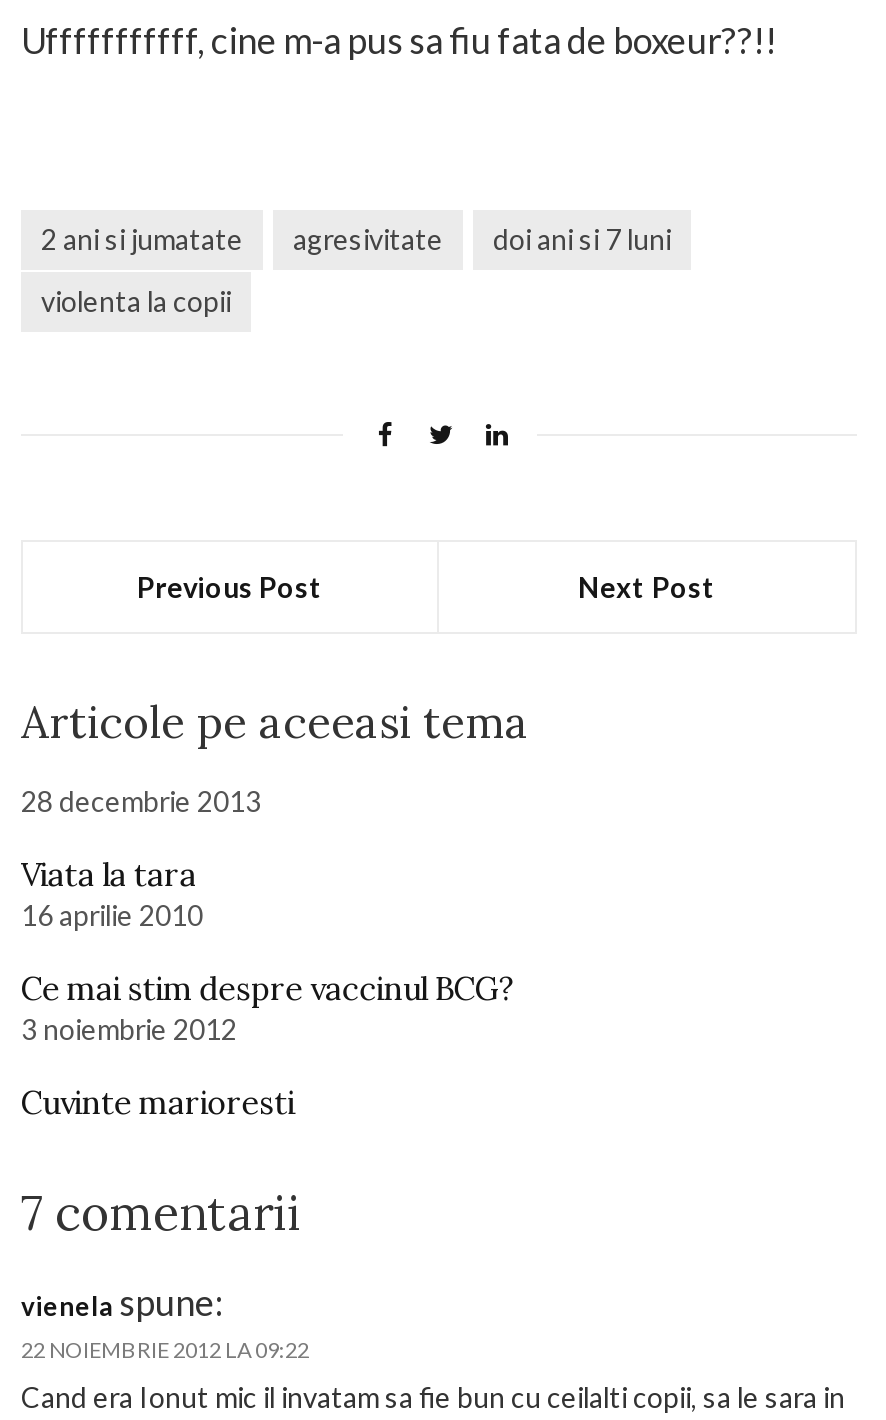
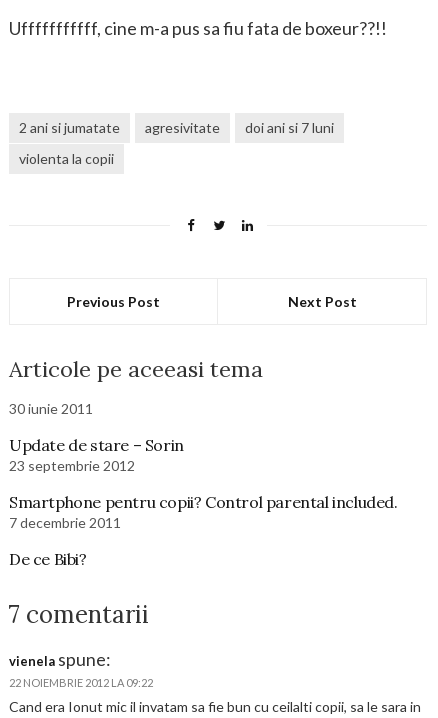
- 28 decembrie 2013
+ 30 iunie 2011

- Viata la tara
- 16 aprilie 2010
+ Update de stare – Sorin
+ 23 septembrie 2012

- Ce mai stim despre vaccinul BCG?
- 3 noiembrie 2012
+ Smartphone pentru copii? Control parental included.
+ 7 decembrie 2011

- Cuvinte marioresti
+ De ce Bibi?
